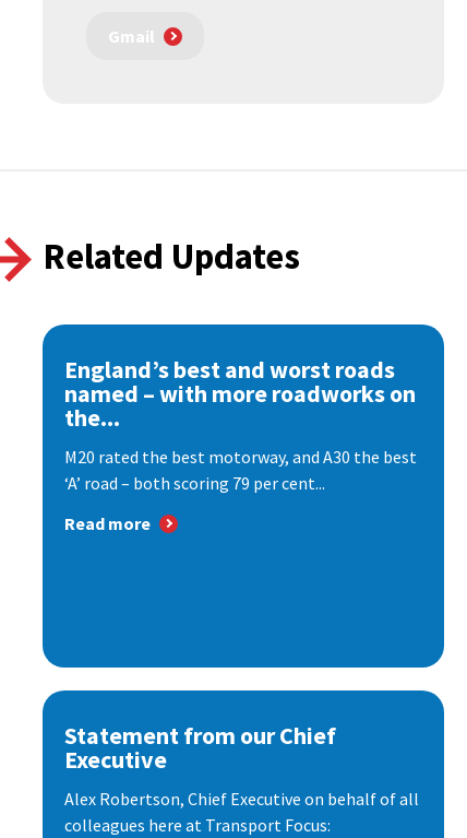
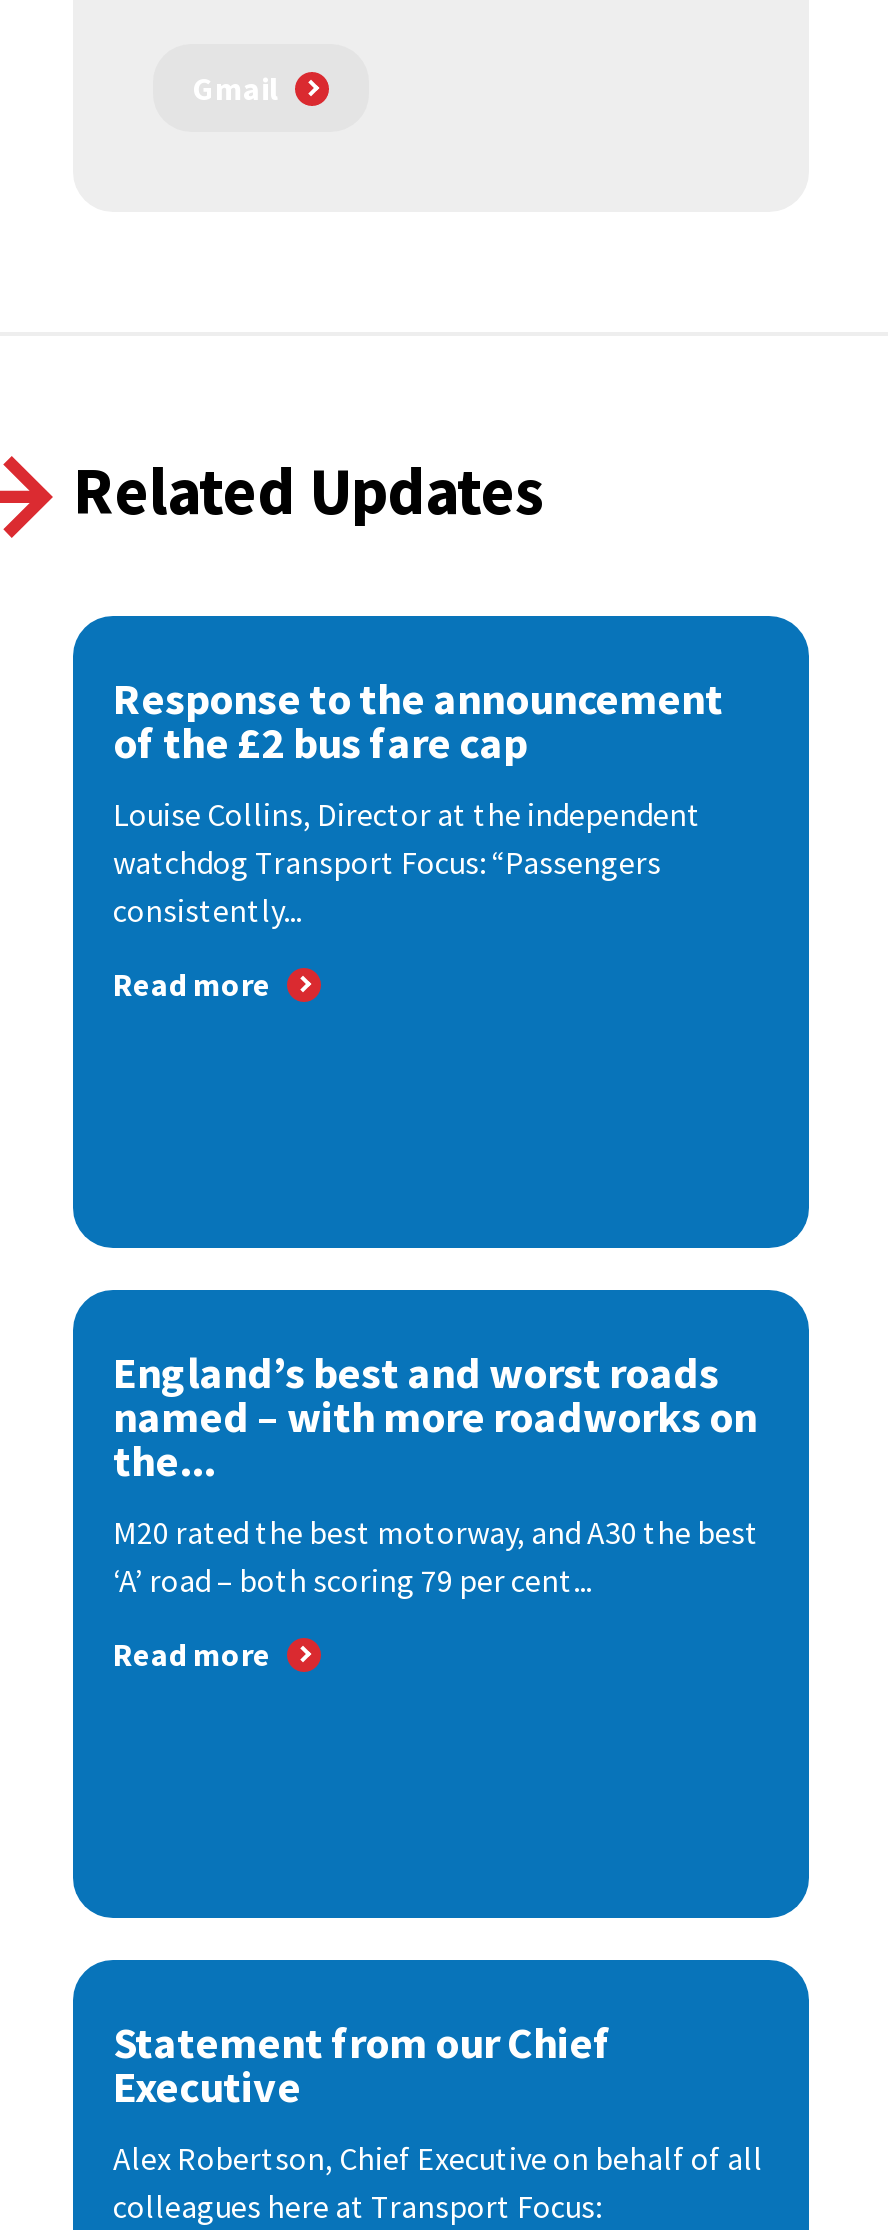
+ Response to the announcement
+ of the £2 bus fare cap
+ Louise Collins, Director at the independent
+ watchdog Transport Focus: “Passengers
+ consistently...
+ Read more
